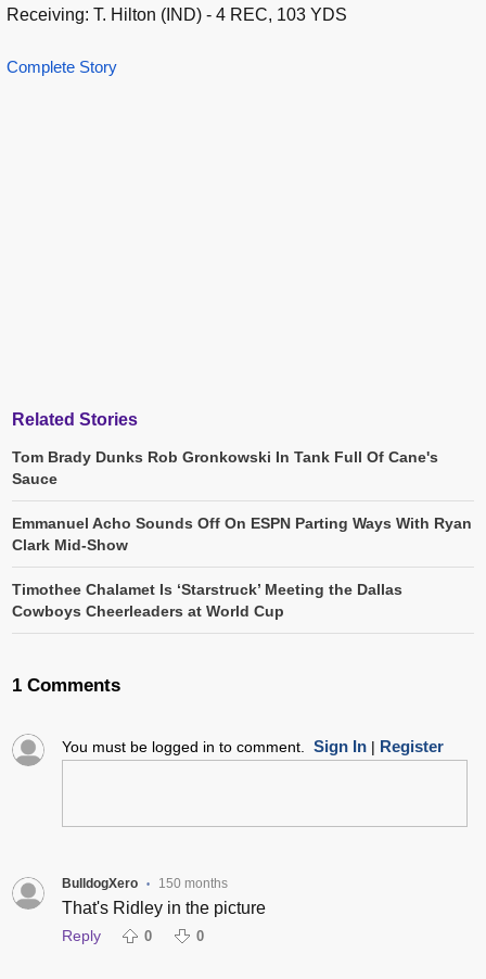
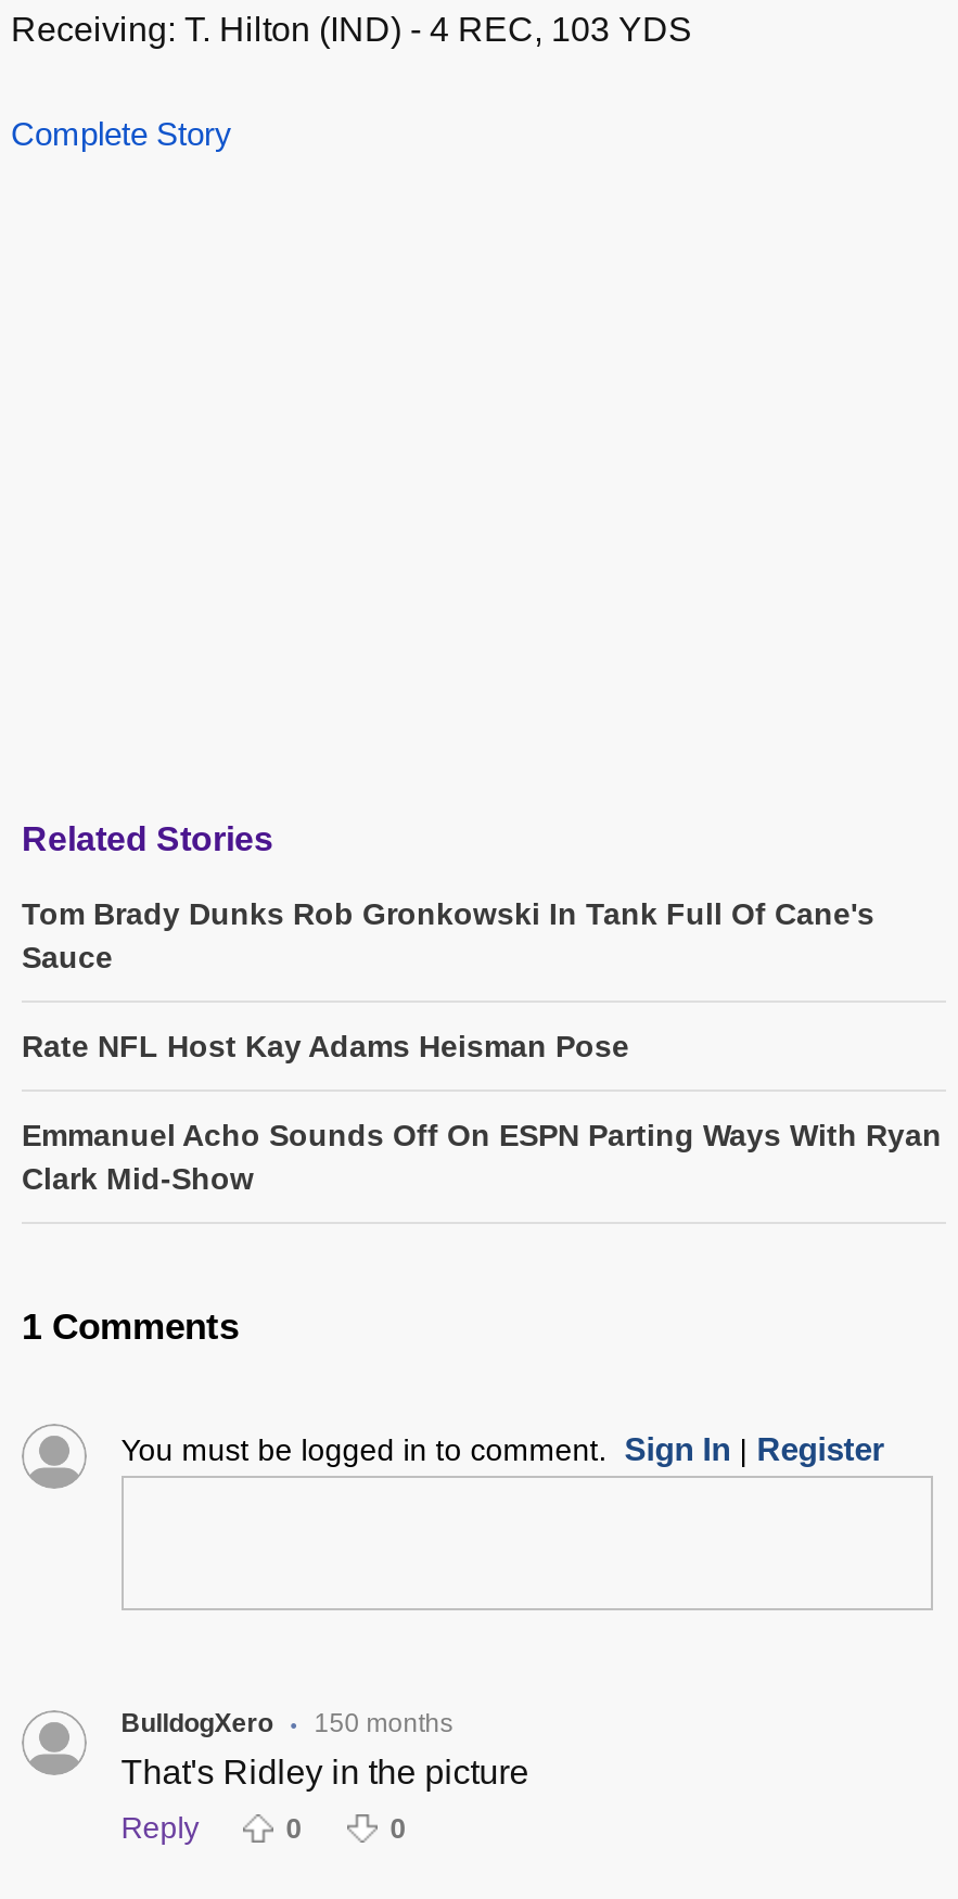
+ Rate NFL Host Kay Adams Heisman Pose

moved down: Emmanuel Acho Sounds Off On ESPN Parting Ways With Ryan | Clark Mid-Show

- Timothee Chalamet Is ‘Starstruck’ Meeting the Dallas
- Cowboys Cheerleaders at World Cup
